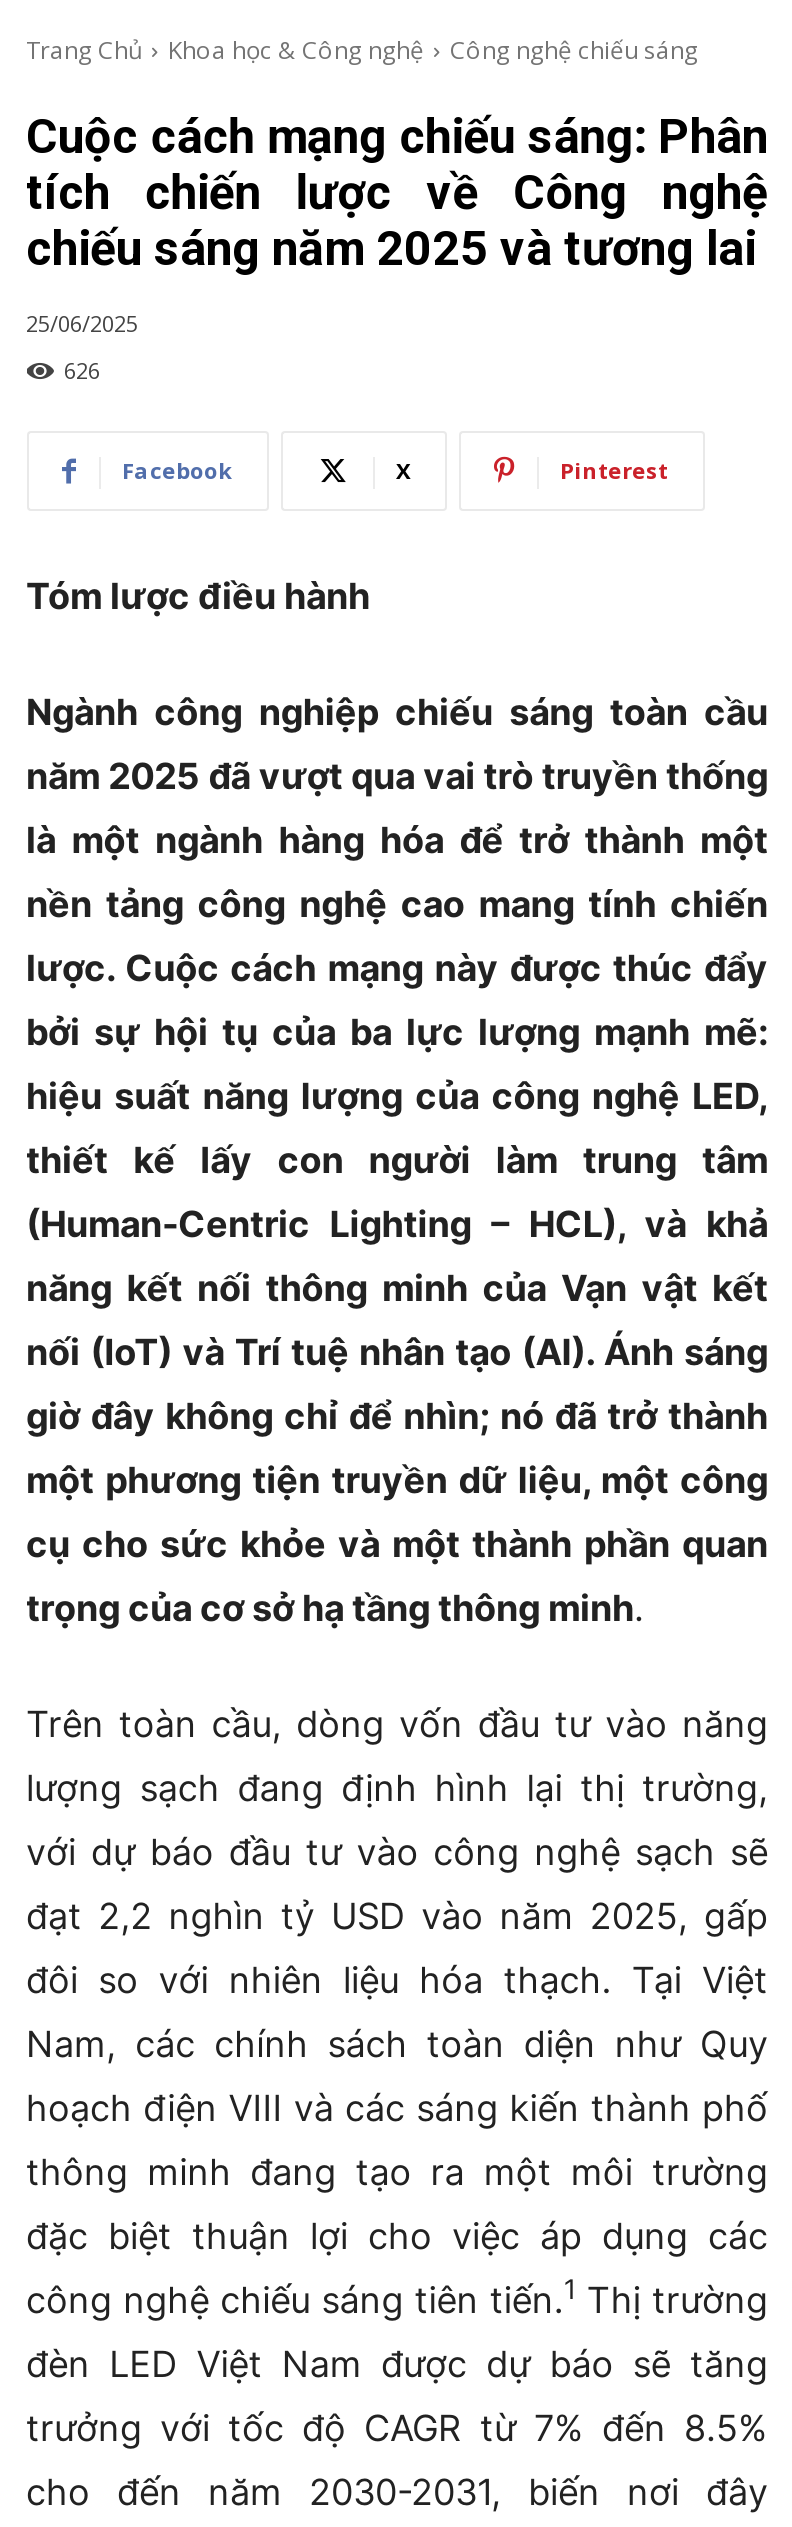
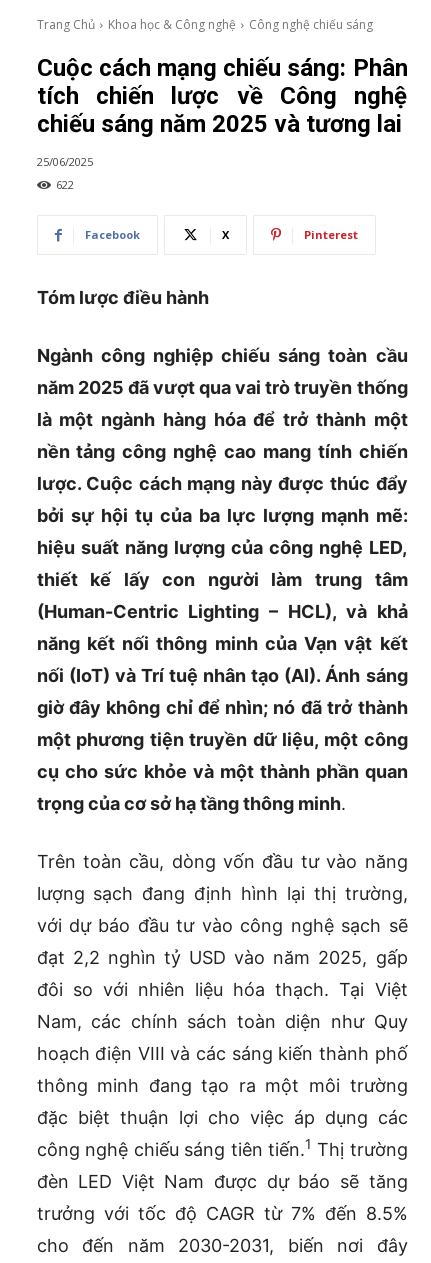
- 626
+ 622
